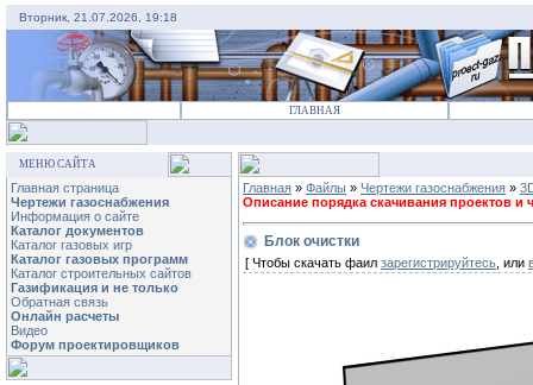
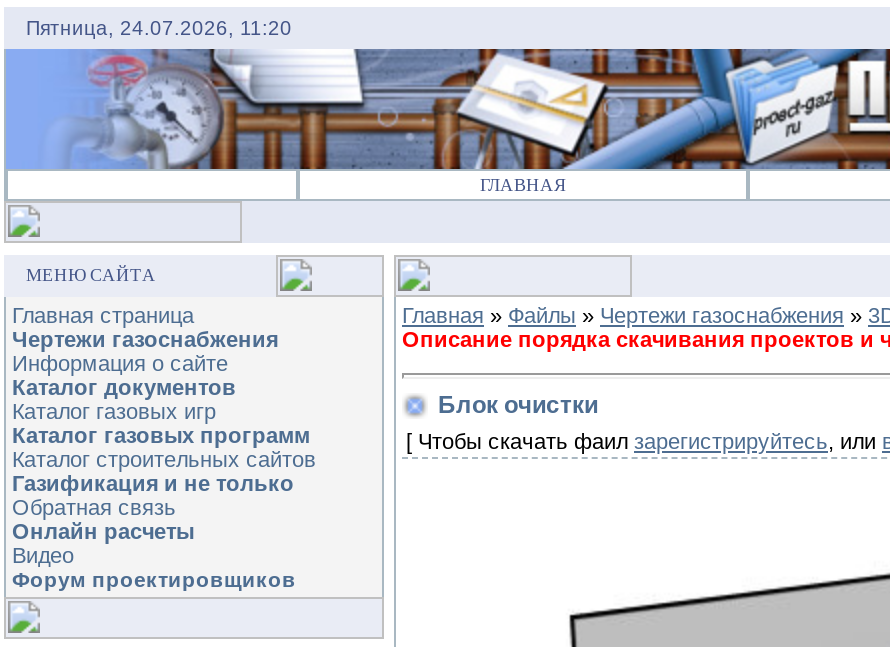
- Вторник, 21.07.2026, 19:18
+ Пятница, 24.07.2026, 11:20
